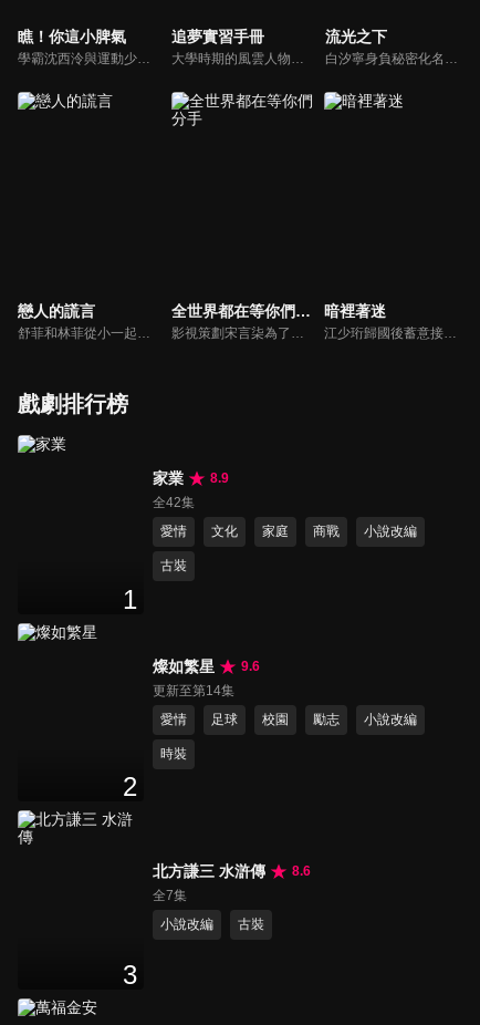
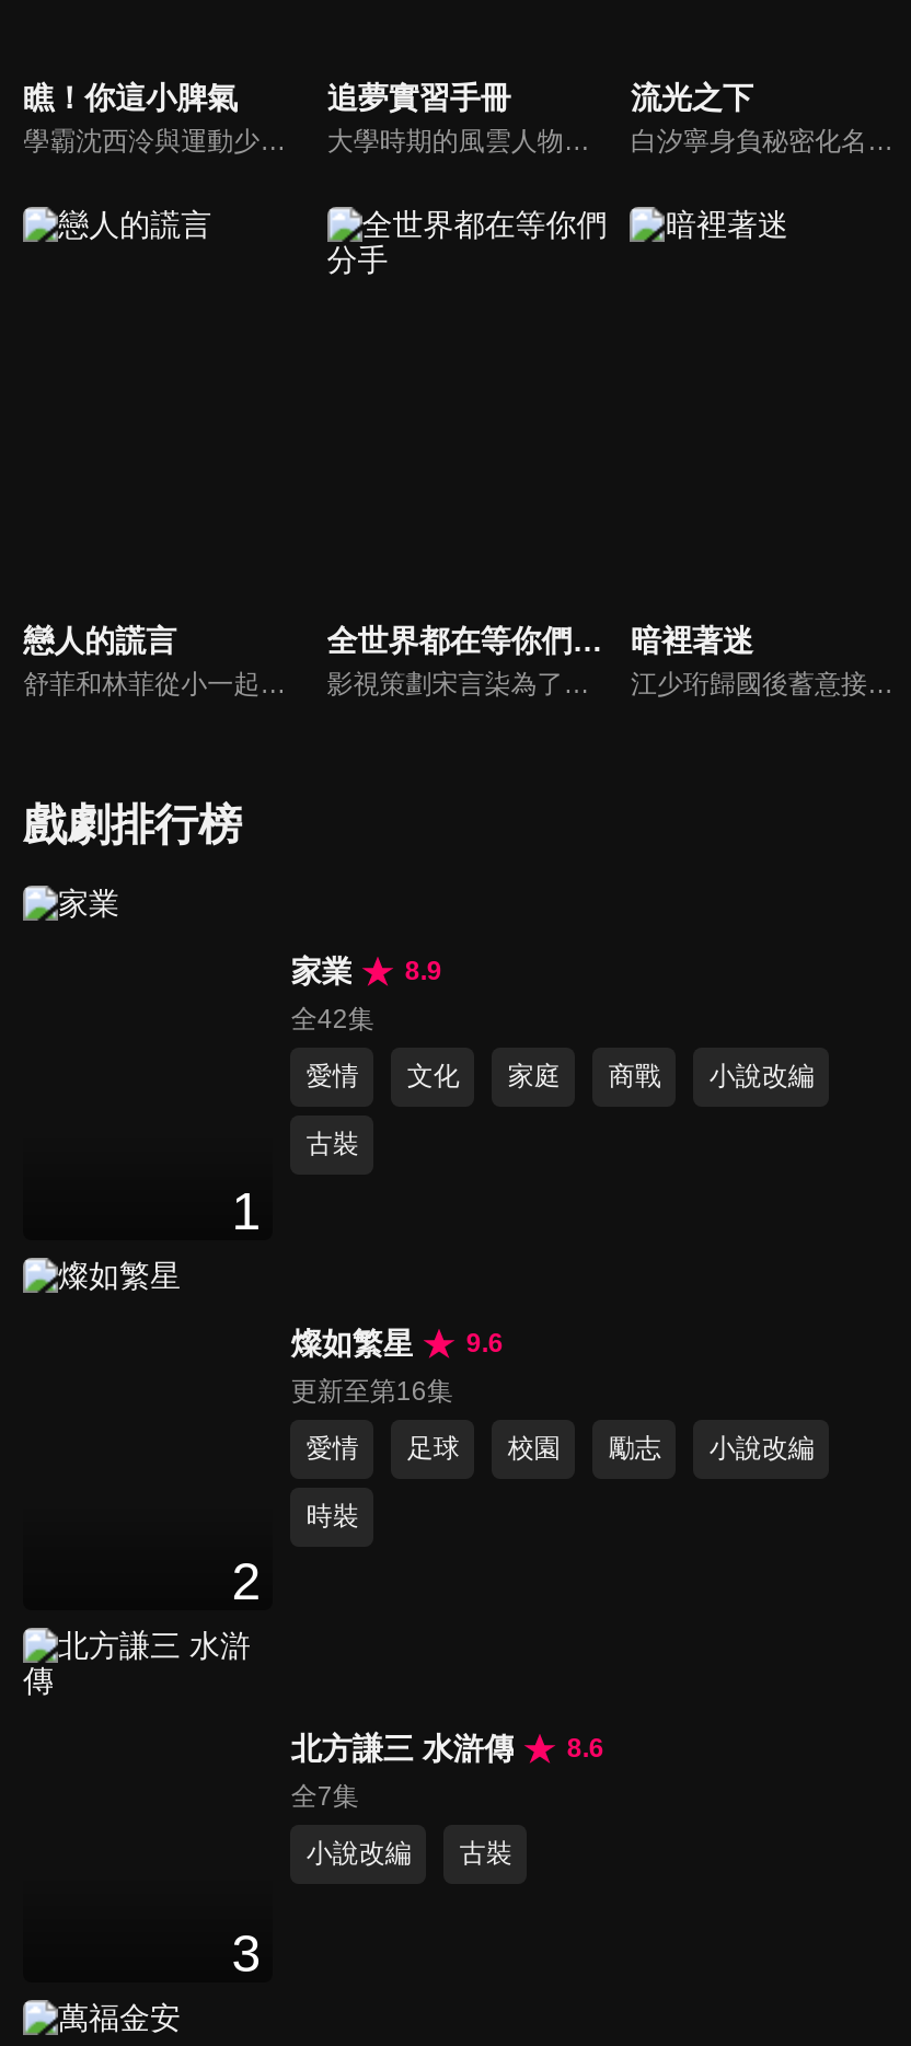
- 更新至第14集
+ 更新至第16集
